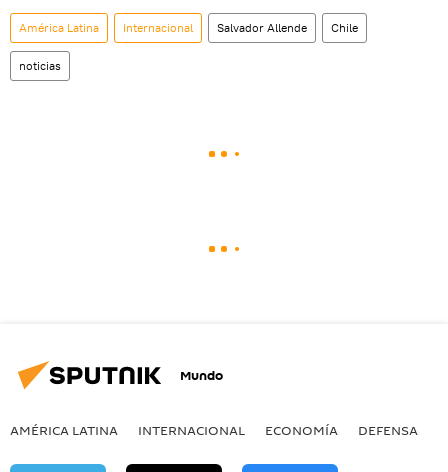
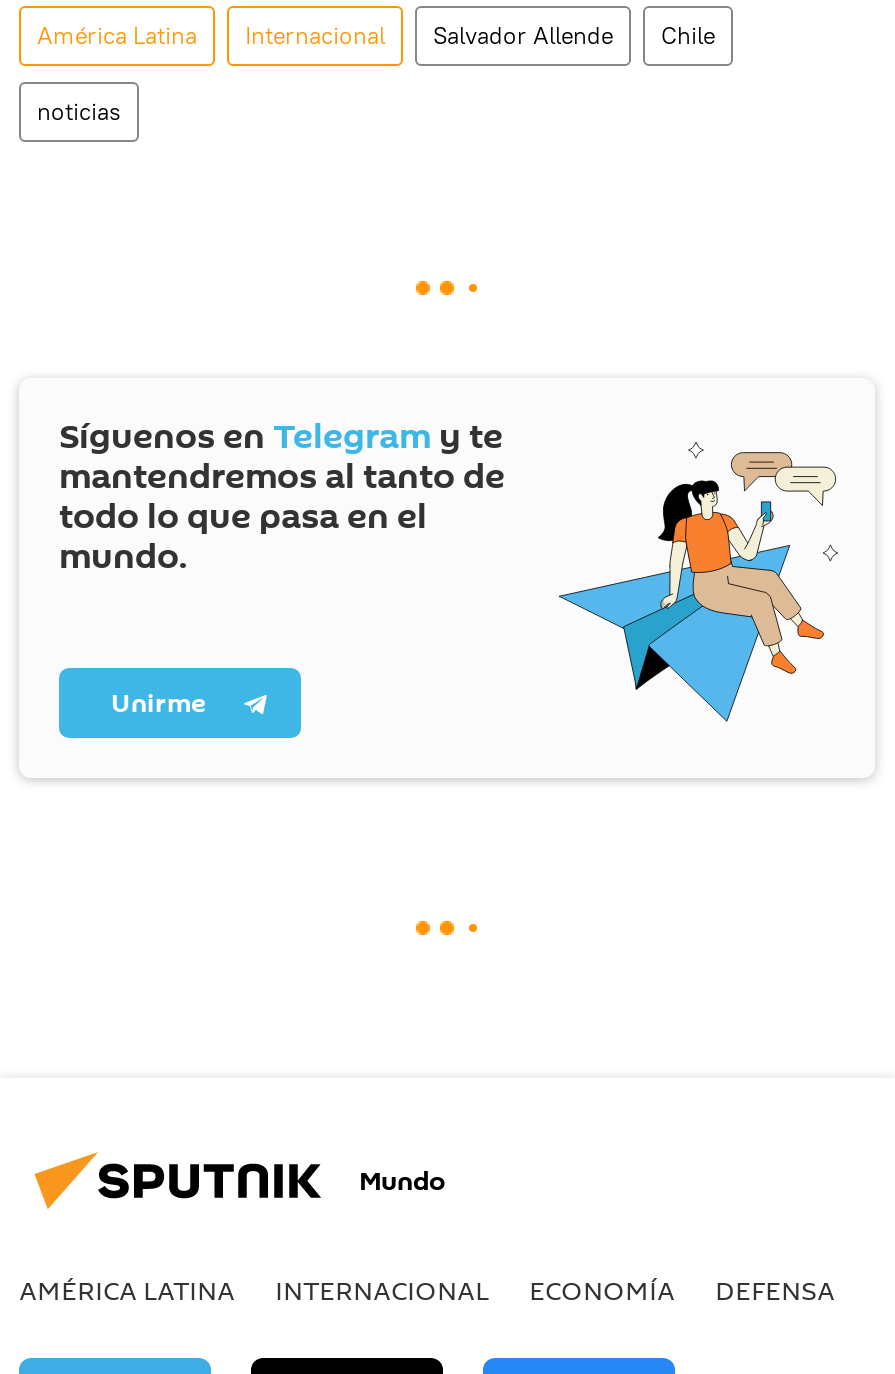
+ [image]
+ Síguenos en Telegram y te
+ mantendremos al tanto de
+ todo lo que pasa en el
+ mundo.
+ Unirme
